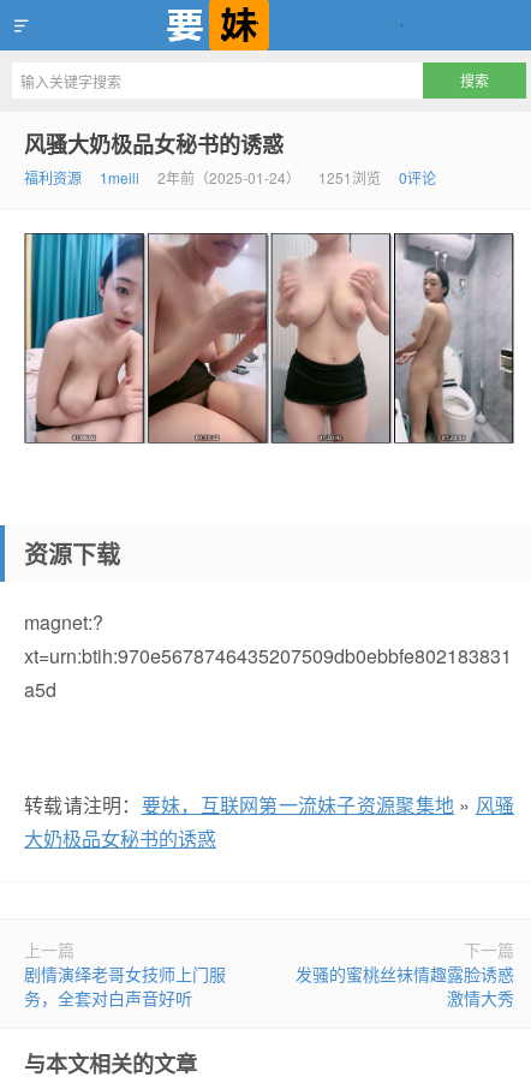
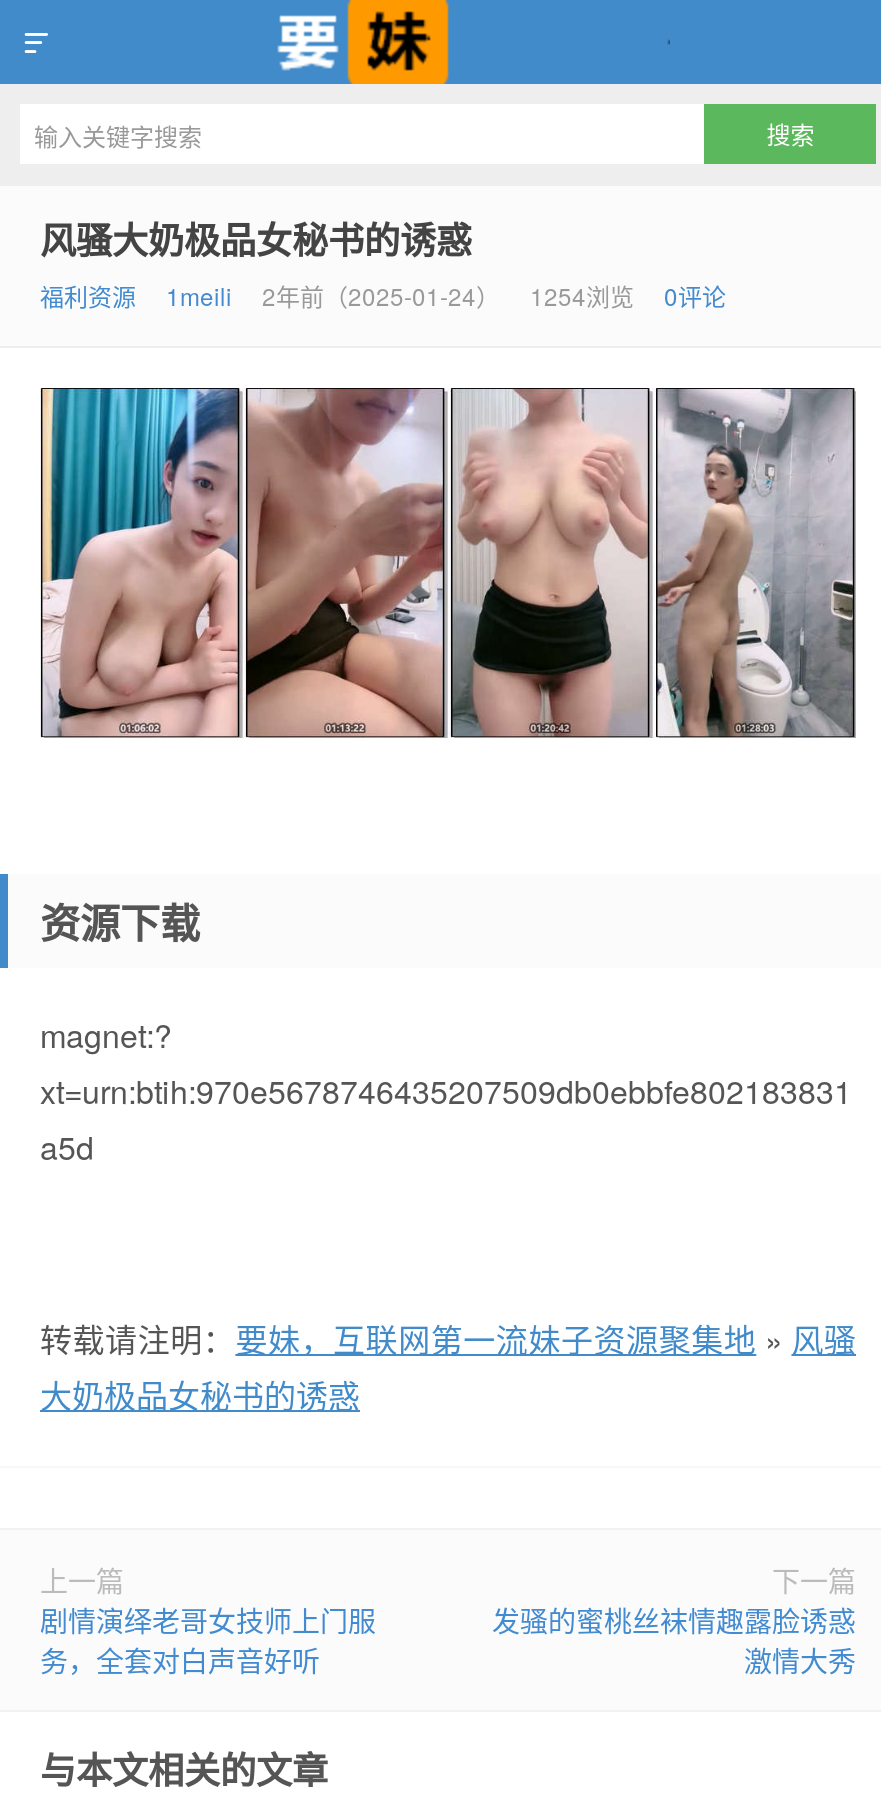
- 福利资源 1meili 2年前（2025-01-24） 1251浏览 0评论
+ 福利资源 1meili 2年前（2025-01-24） 1254浏览 0评论
